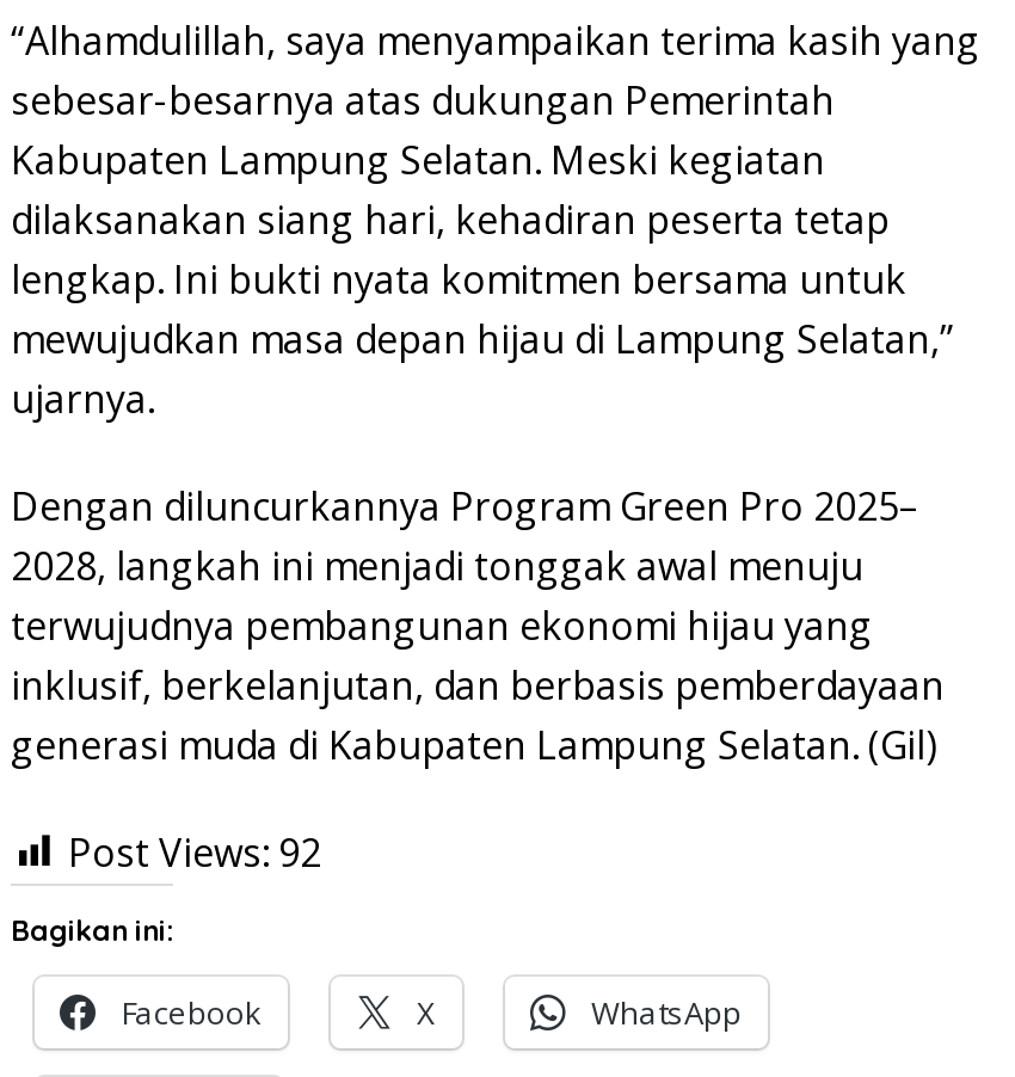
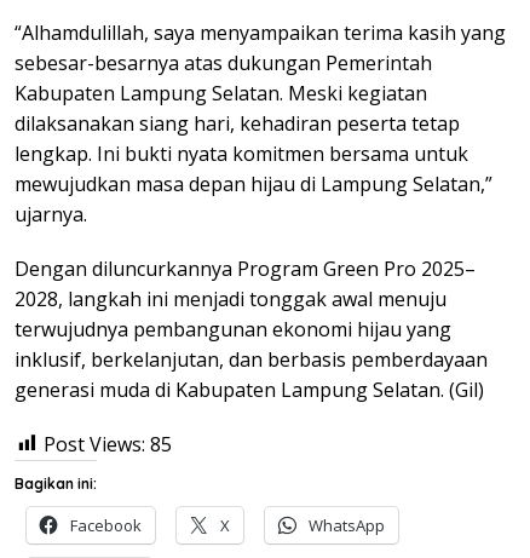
- Post Views: 92
+ Post Views: 85
